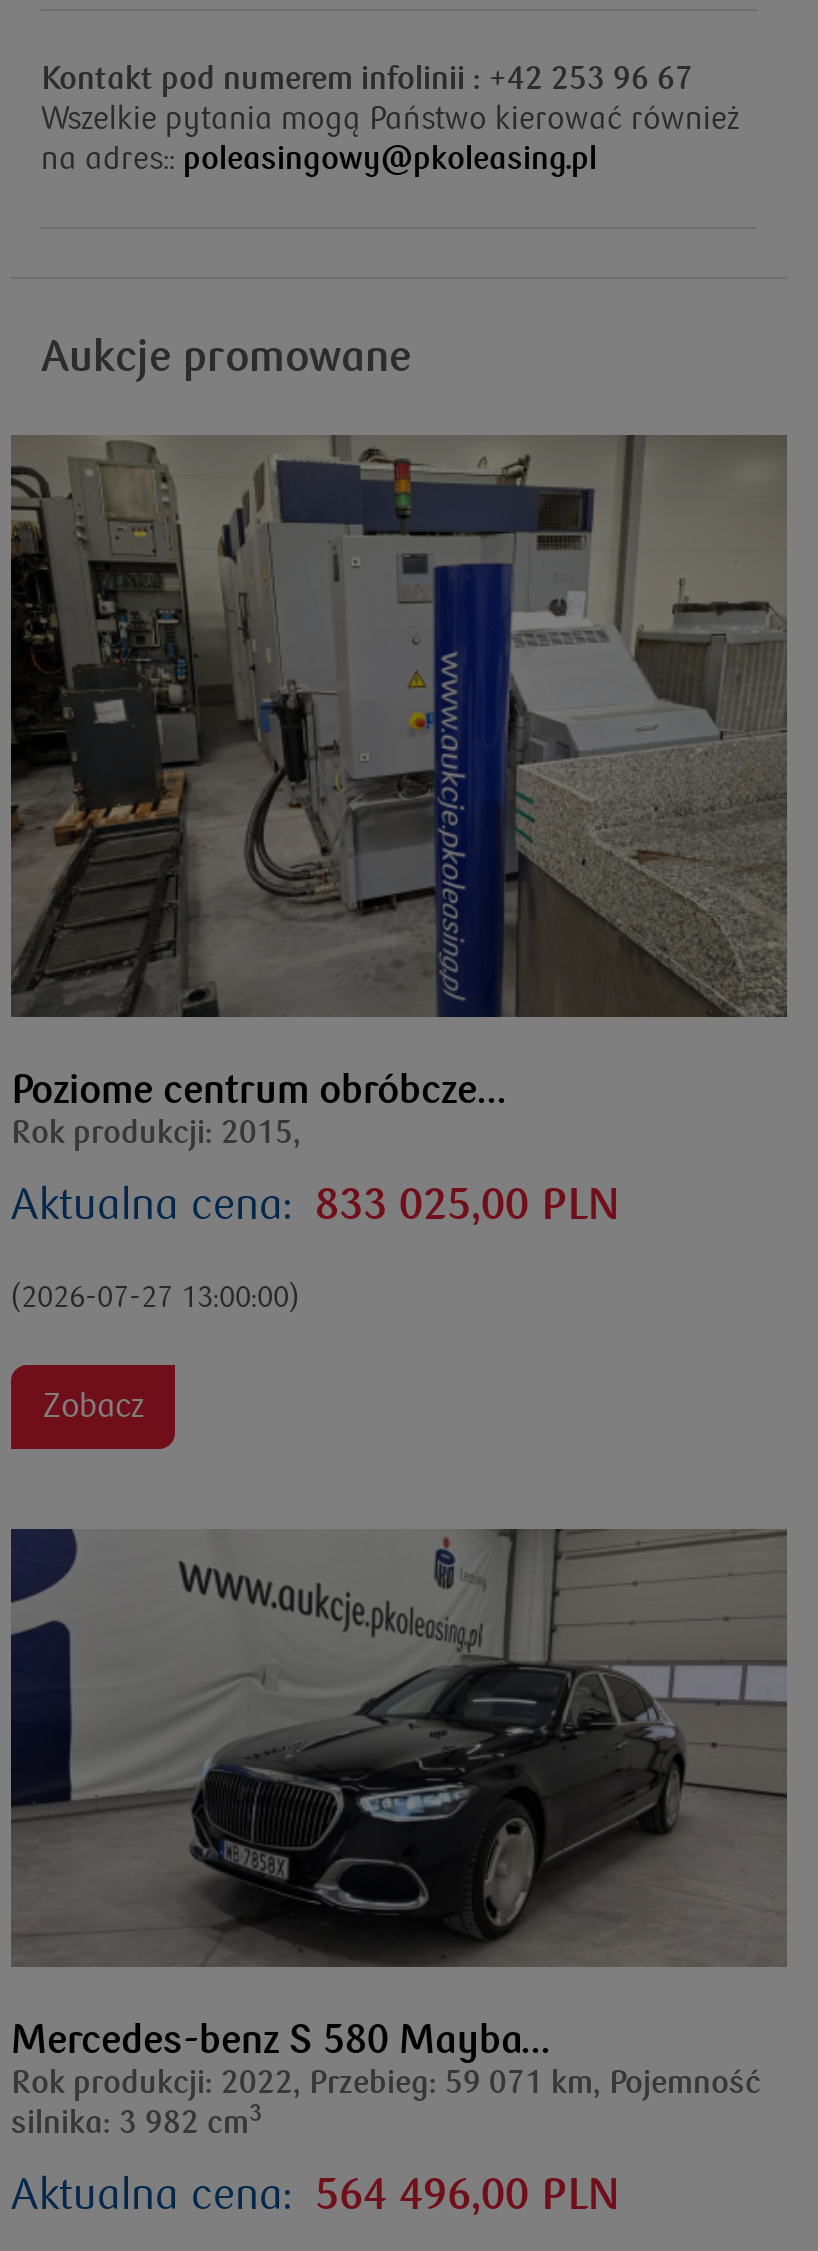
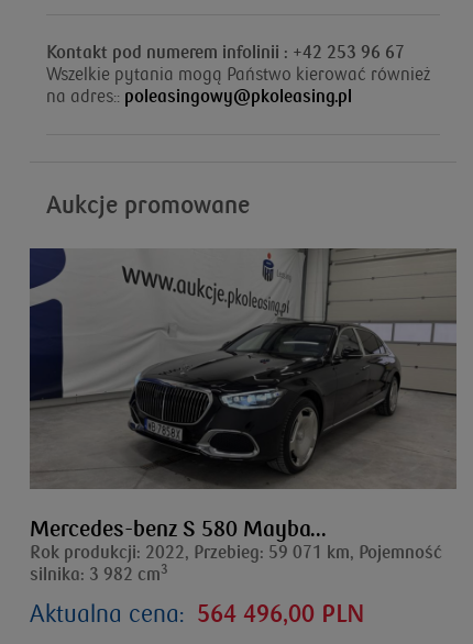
- [image]
- Poziome centrum obróbcze...
- Rok produkcji: 2015,
- Aktualna cena: 833 025,00 PLN
- (2026-07-27 13:00:00)
- Zobacz
